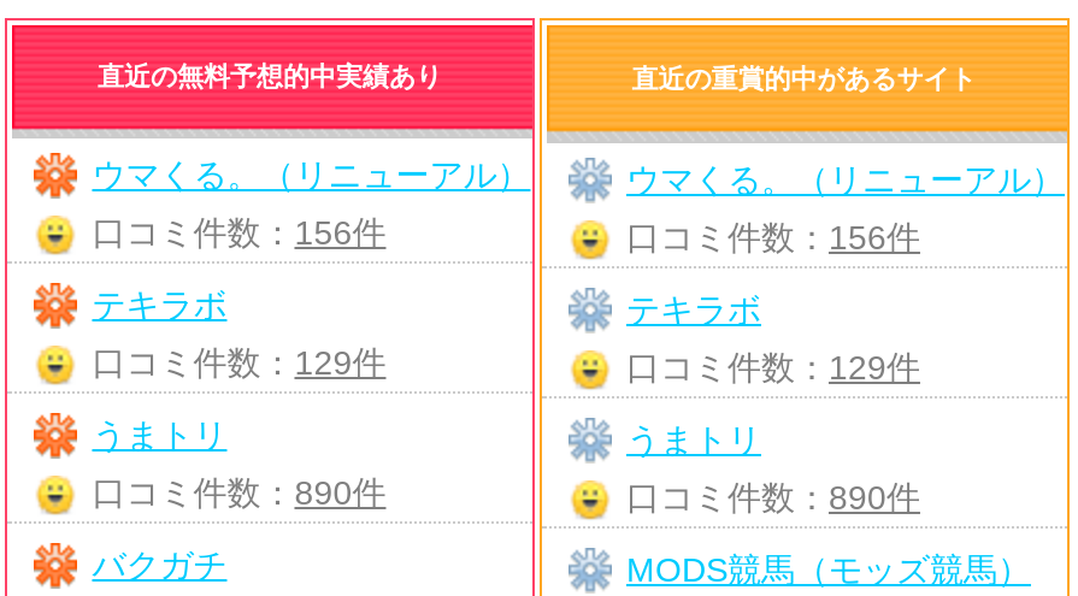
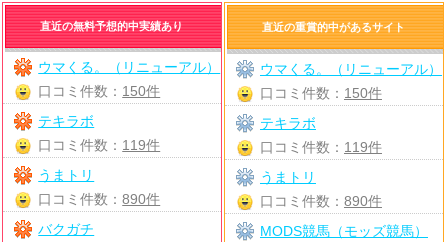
- 口コミ件数：156件
+ 口コミ件数：150件

- 口コミ件数：156件
+ 口コミ件数：150件

- 口コミ件数：129件
+ 口コミ件数：119件

- 口コミ件数：129件
+ 口コミ件数：119件
